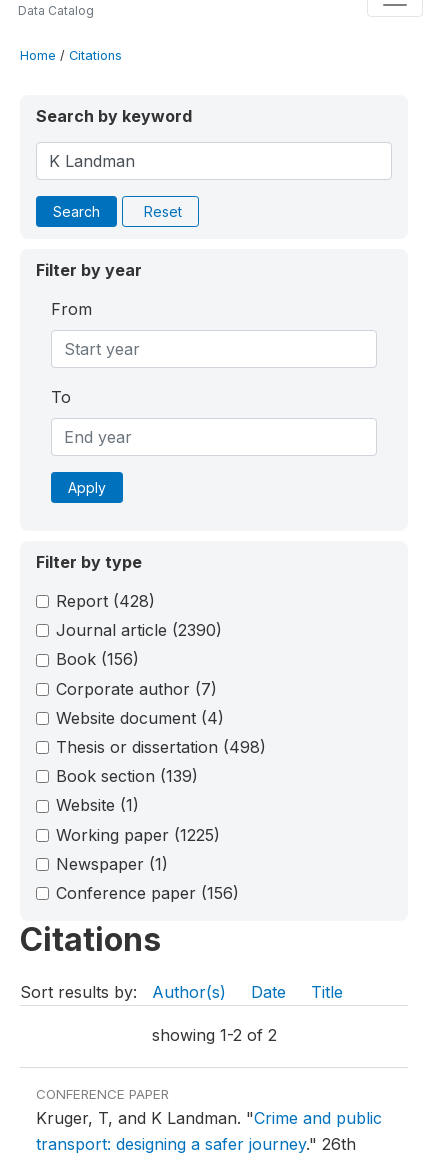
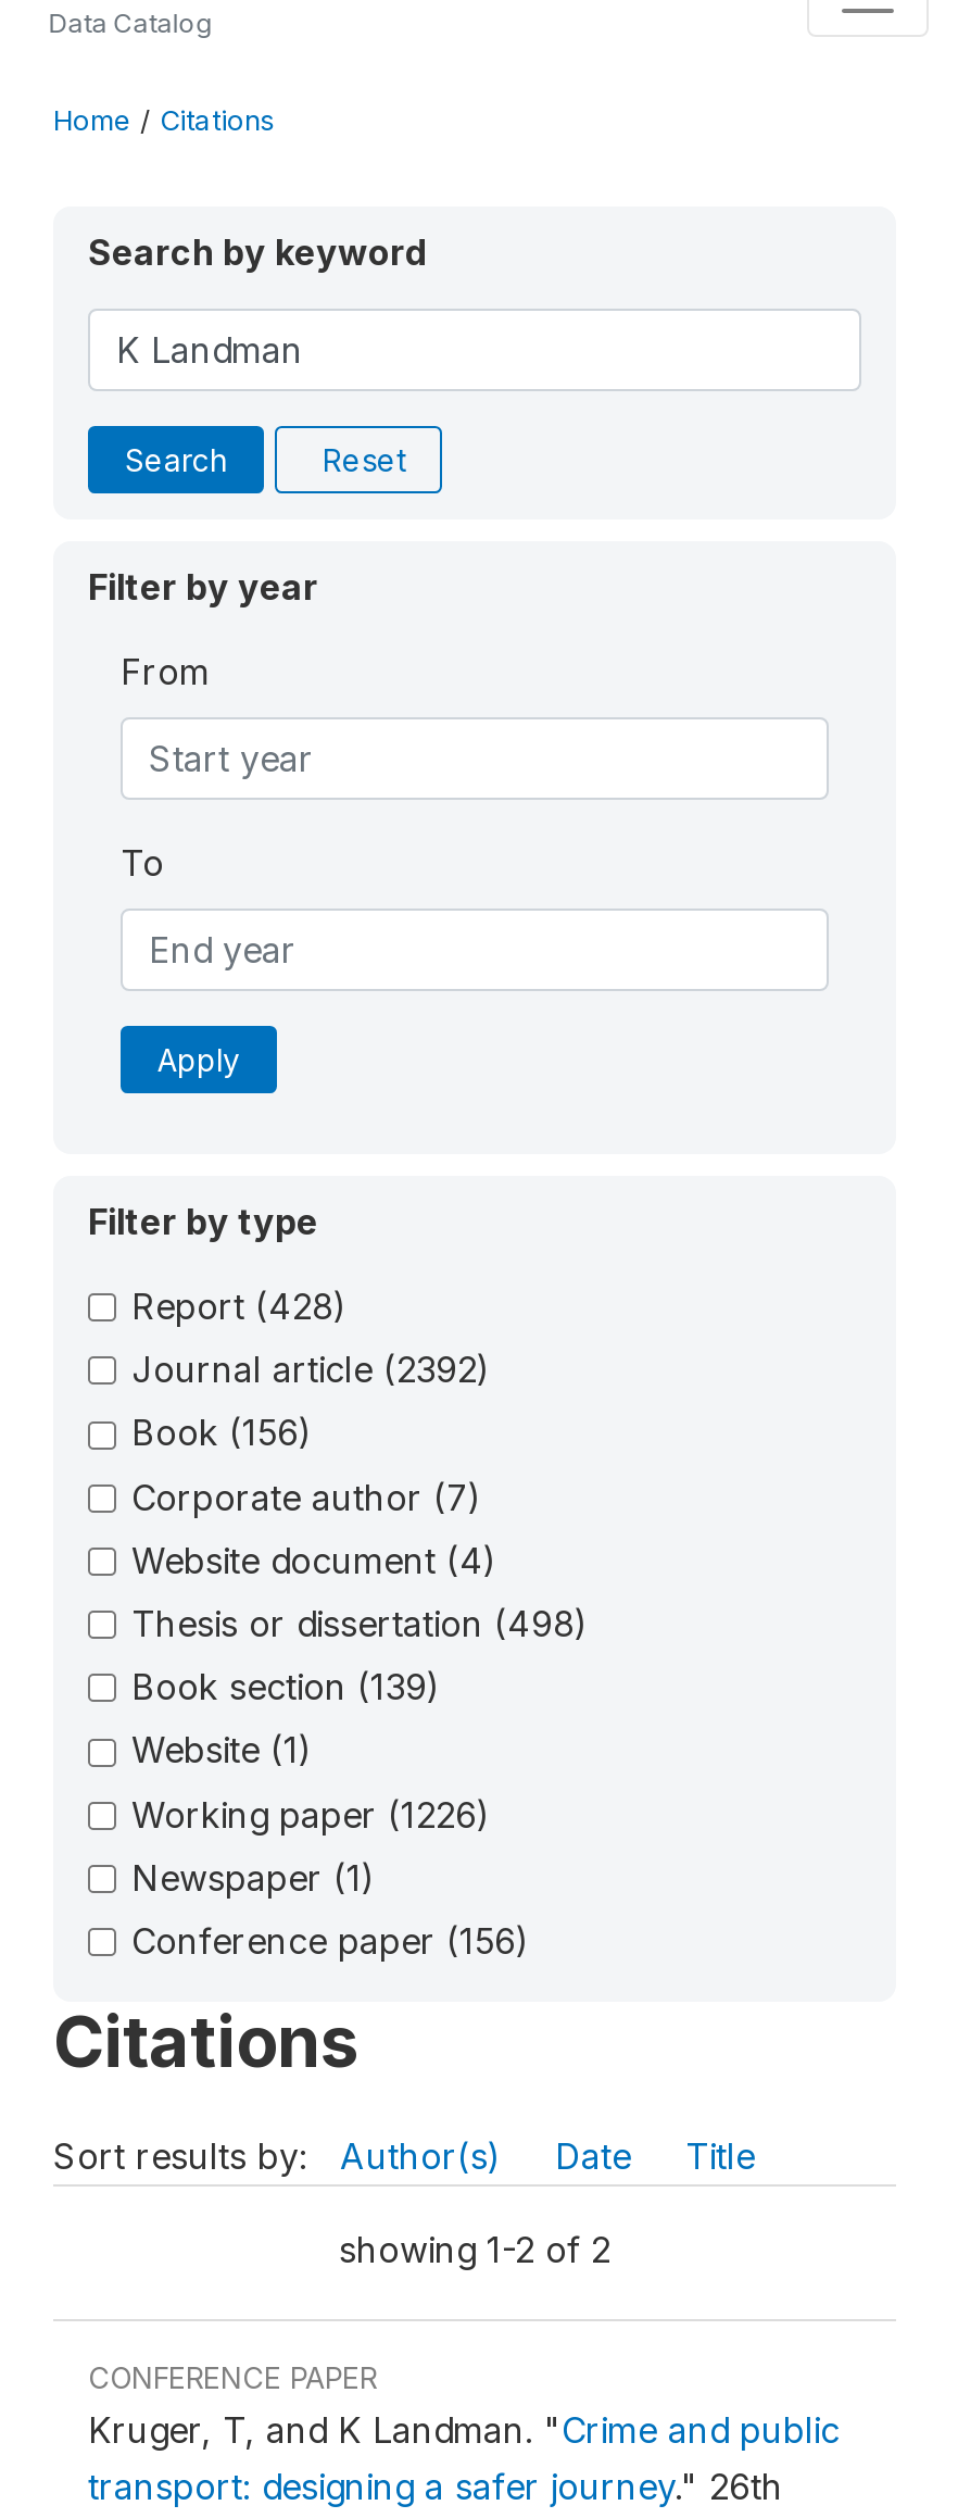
- Journal article (2390)
+ Journal article (2392)

- Working paper (1225)
+ Working paper (1226)
